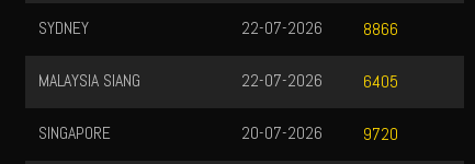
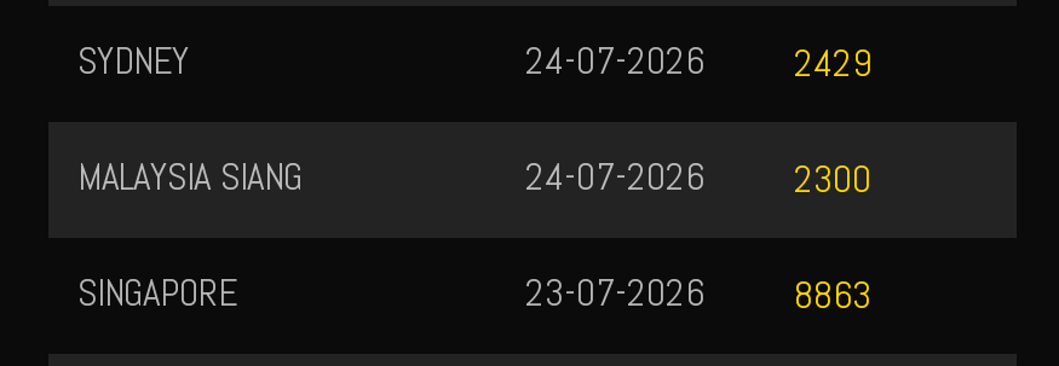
- 22-07-2026
+ 24-07-2026

- 8866
+ 2429

- 22-07-2026
+ 24-07-2026

- 6405
+ 2300

- 20-07-2026
+ 23-07-2026

- 9720
+ 8863
